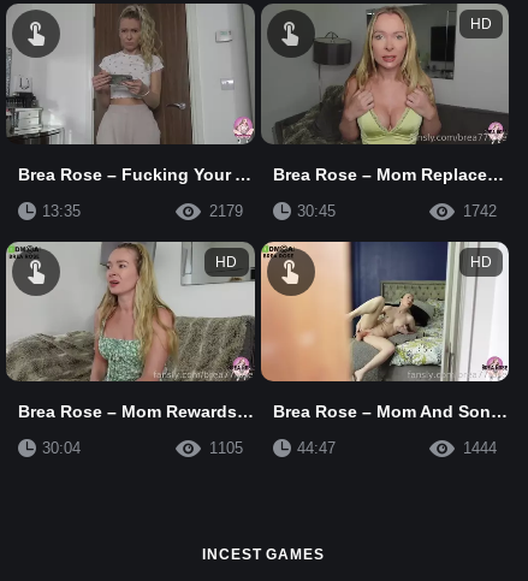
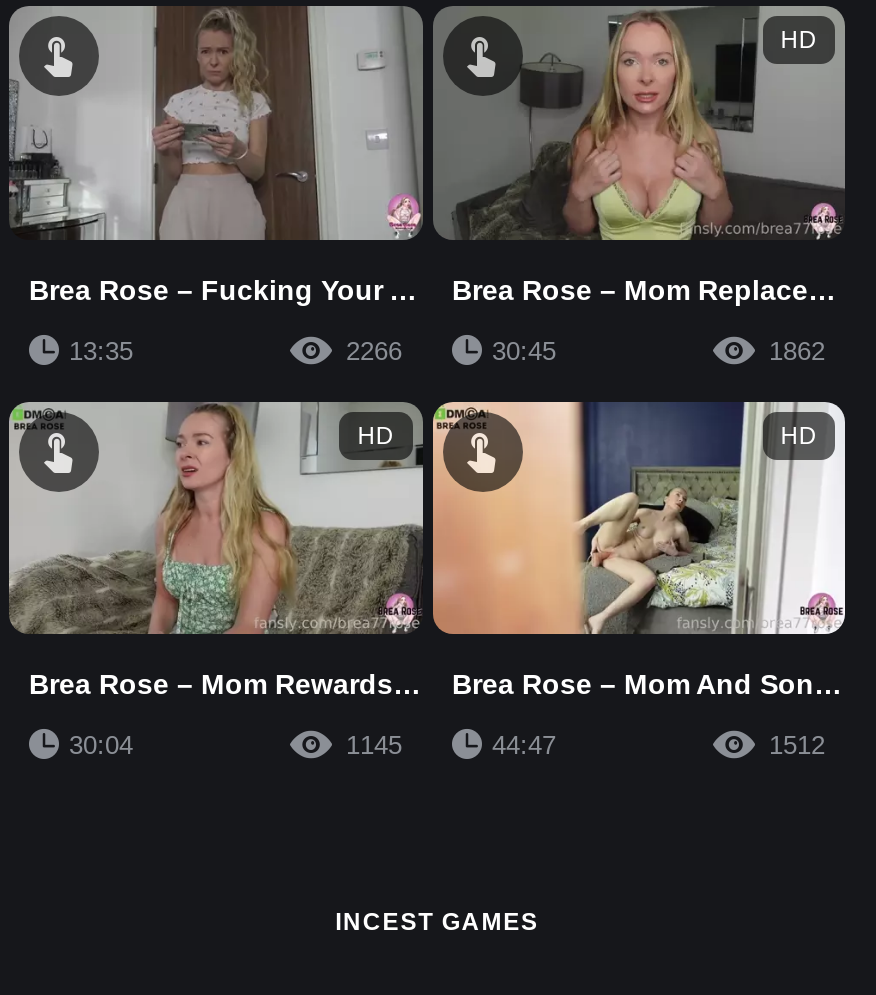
- 2179
+ 2266

- 1742
+ 1862

- 1105
+ 1145

- 1444
+ 1512
